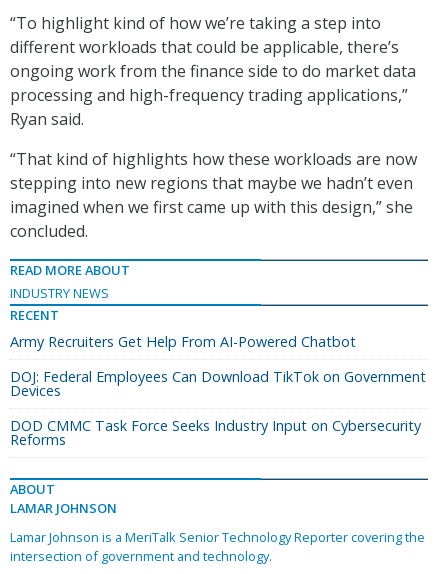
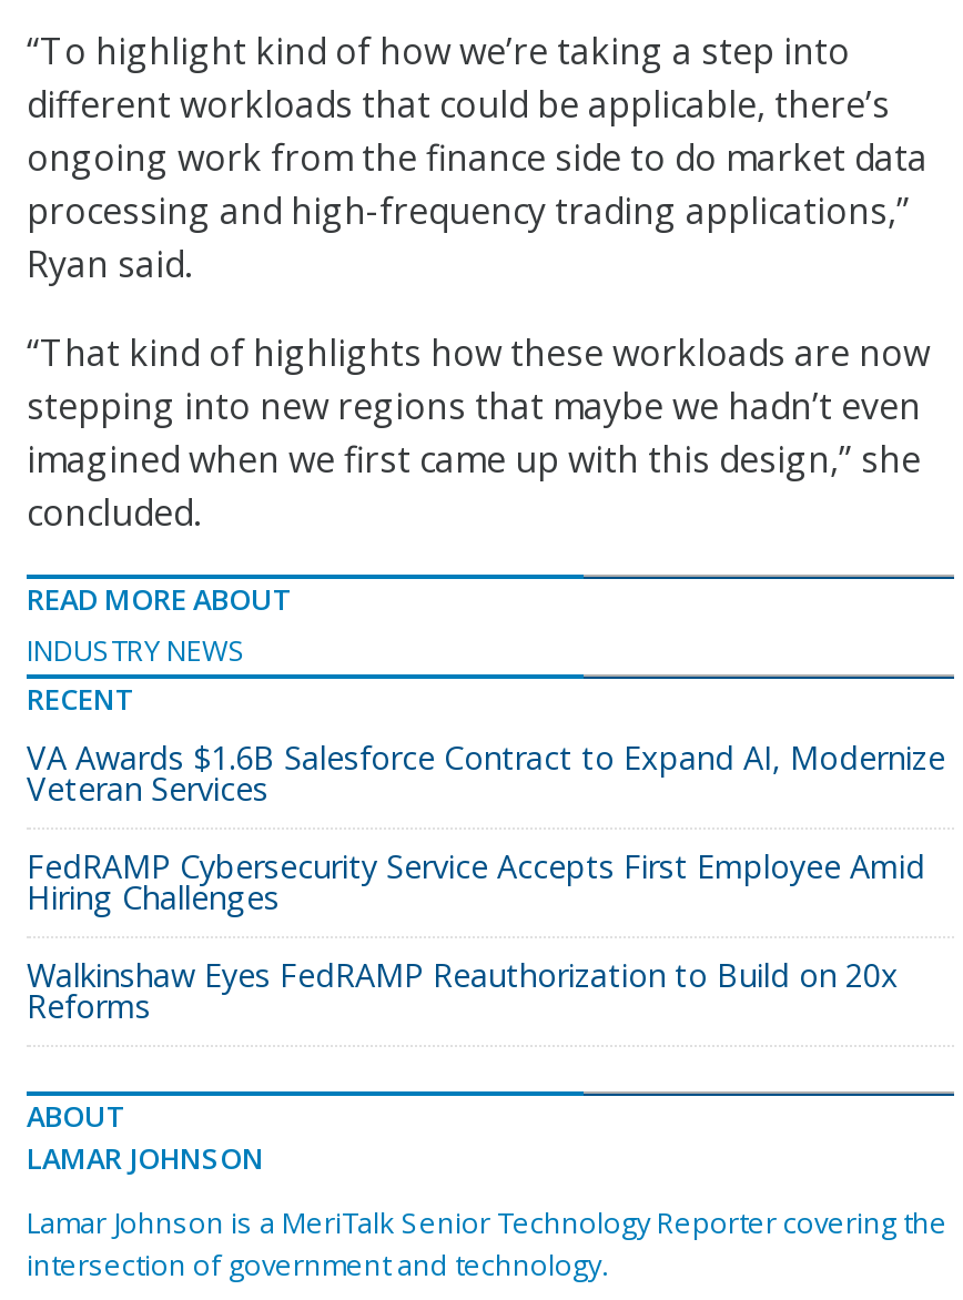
- Army Recruiters Get Help From AI-Powered Chatbot
+ VA Awards $1.6B Salesforce Contract to Expand AI, Modernize
+ Veteran Services

- DOJ: Federal Employees Can Download TikTok on Government
- Devices
+ FedRAMP Cybersecurity Service Accepts First Employee Amid
+ Hiring Challenges

- DOD CMMC Task Force Seeks Industry Input on Cybersecurity
+ Walkinshaw Eyes FedRAMP Reauthorization to Build on 20x
